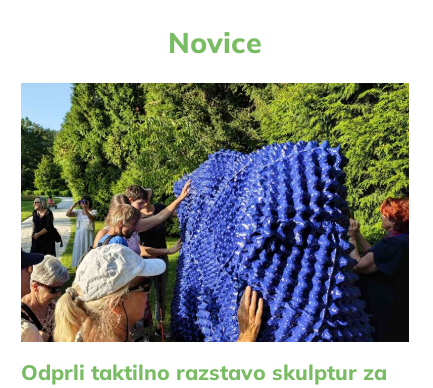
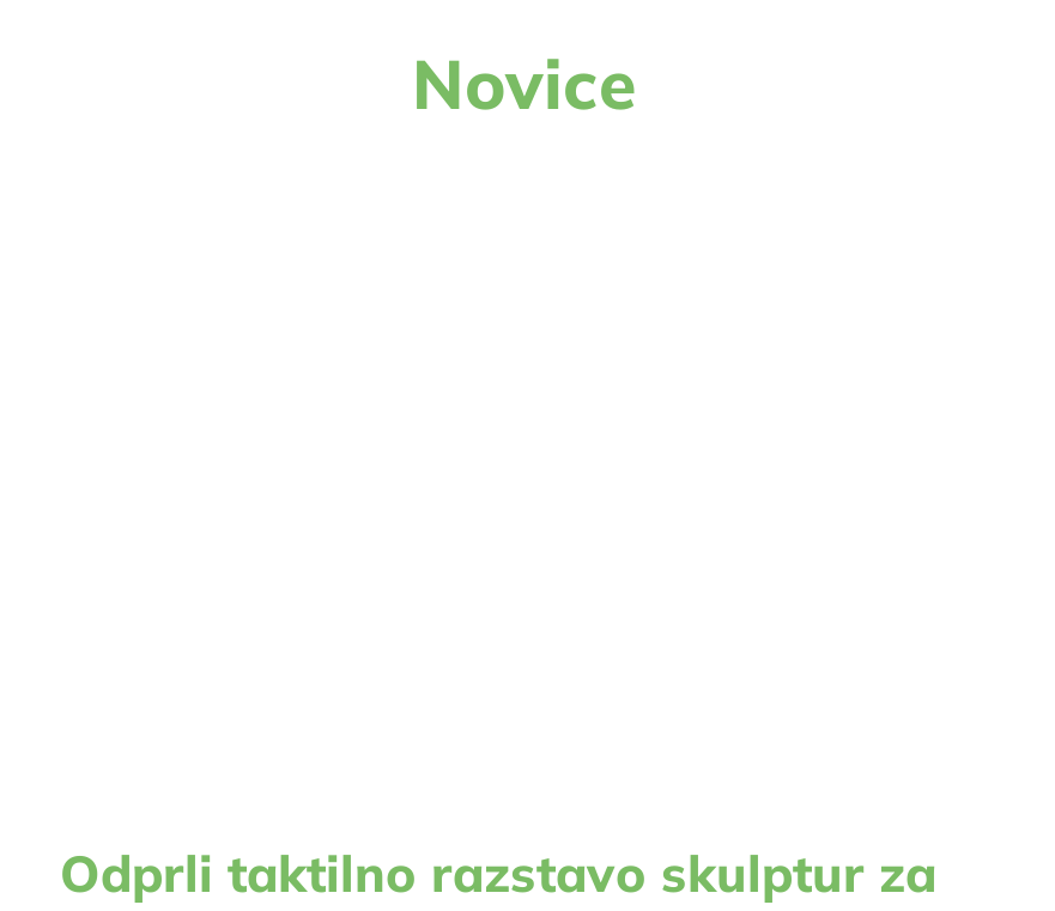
- [image]
